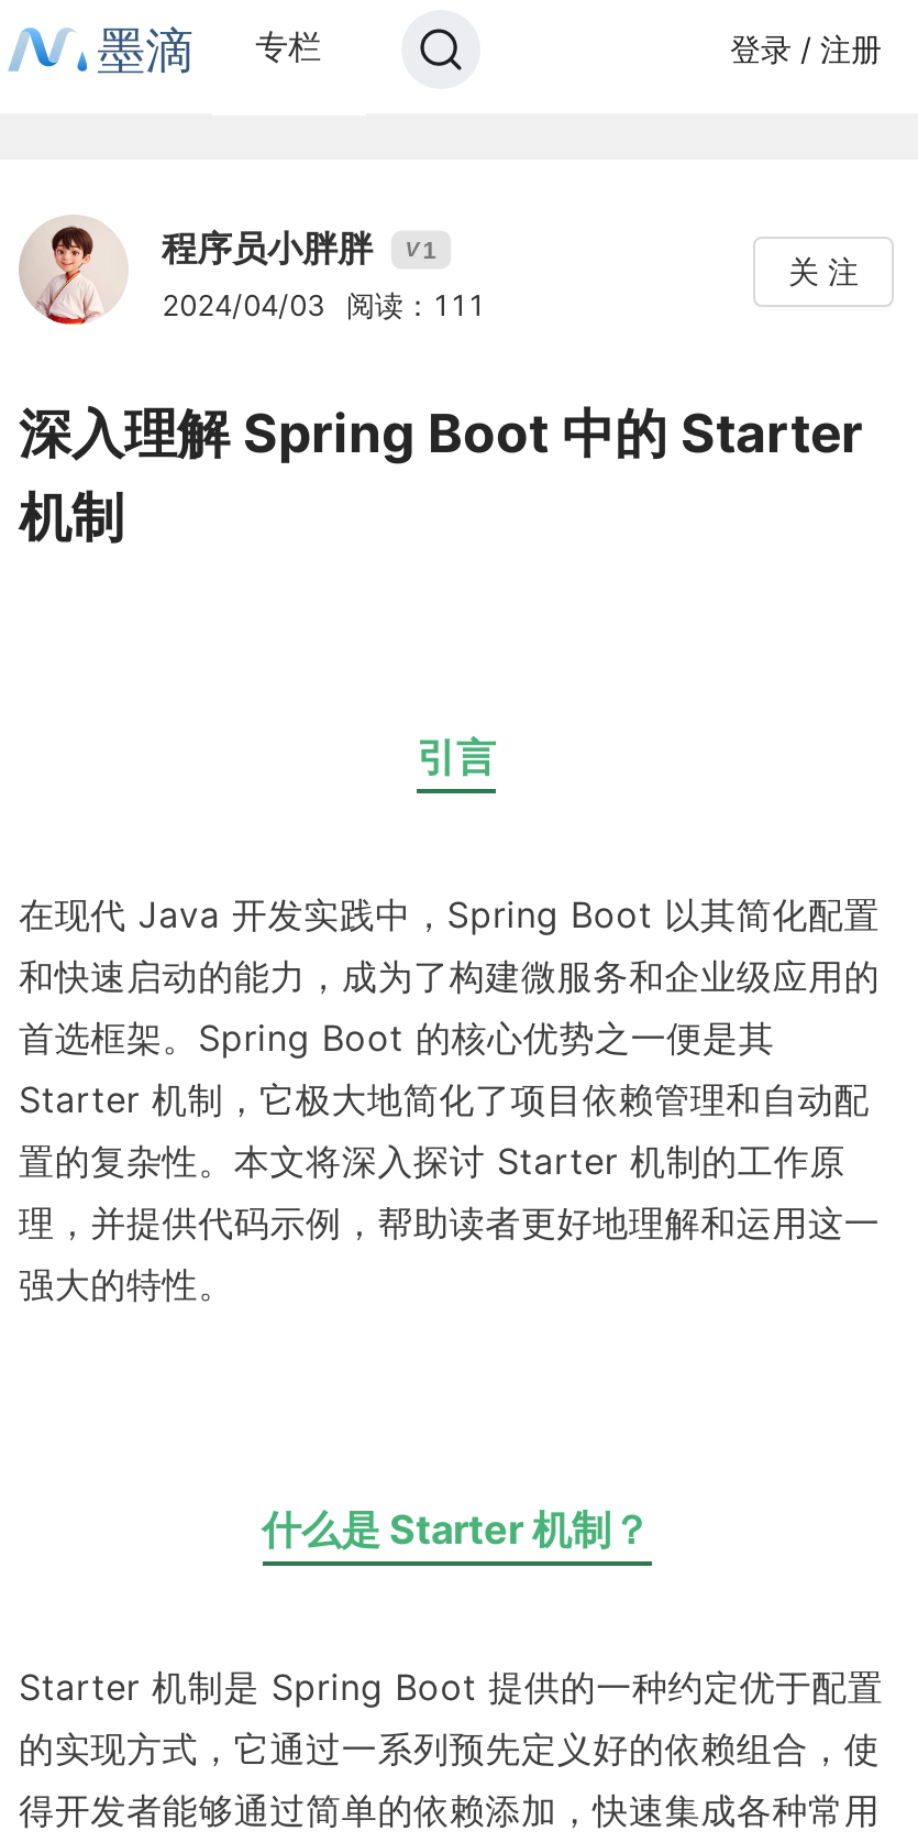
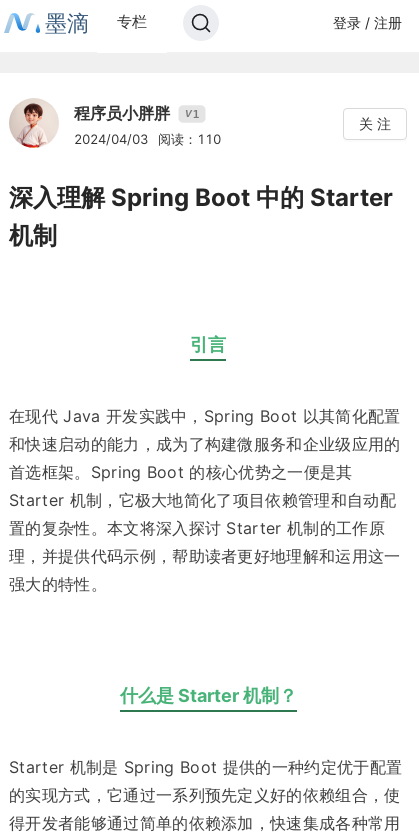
- 2024/04/03 阅读：111
+ 2024/04/03 阅读：110
